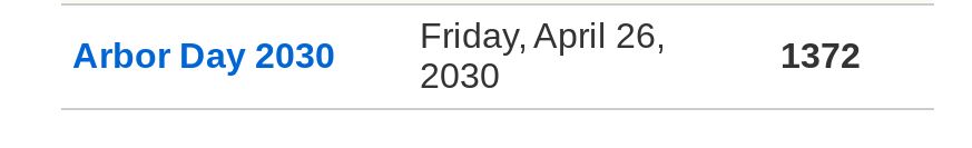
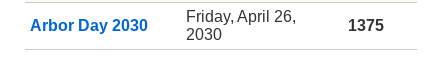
- 1372
+ 1375
